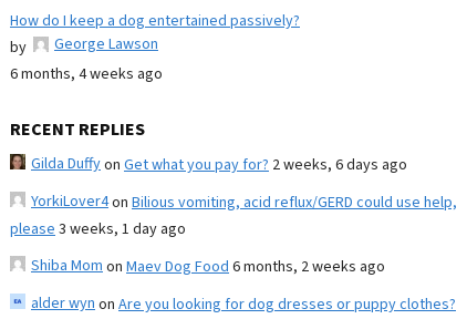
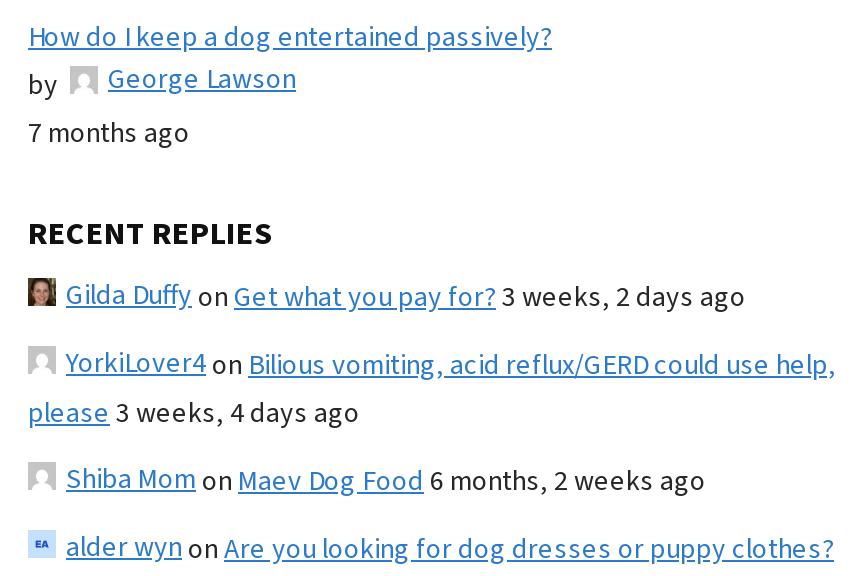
- 6 months, 4 weeks ago
+ 7 months ago

- Gilda Duffyon Get what you pay for? 2 weeks, 6 days ago
+ Gilda Duffyon Get what you pay for? 3 weeks, 2 days ago

- please 3 weeks, 1 day ago
+ please 3 weeks, 4 days ago
